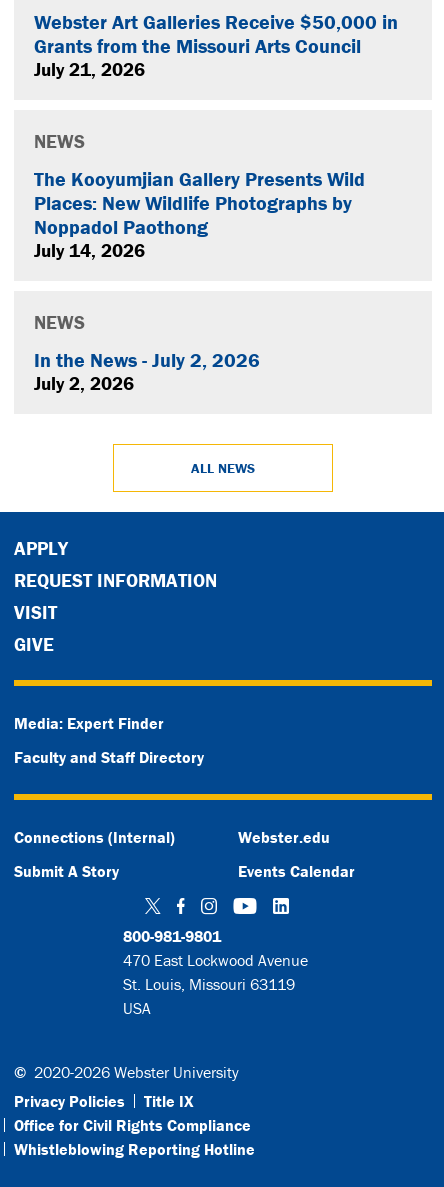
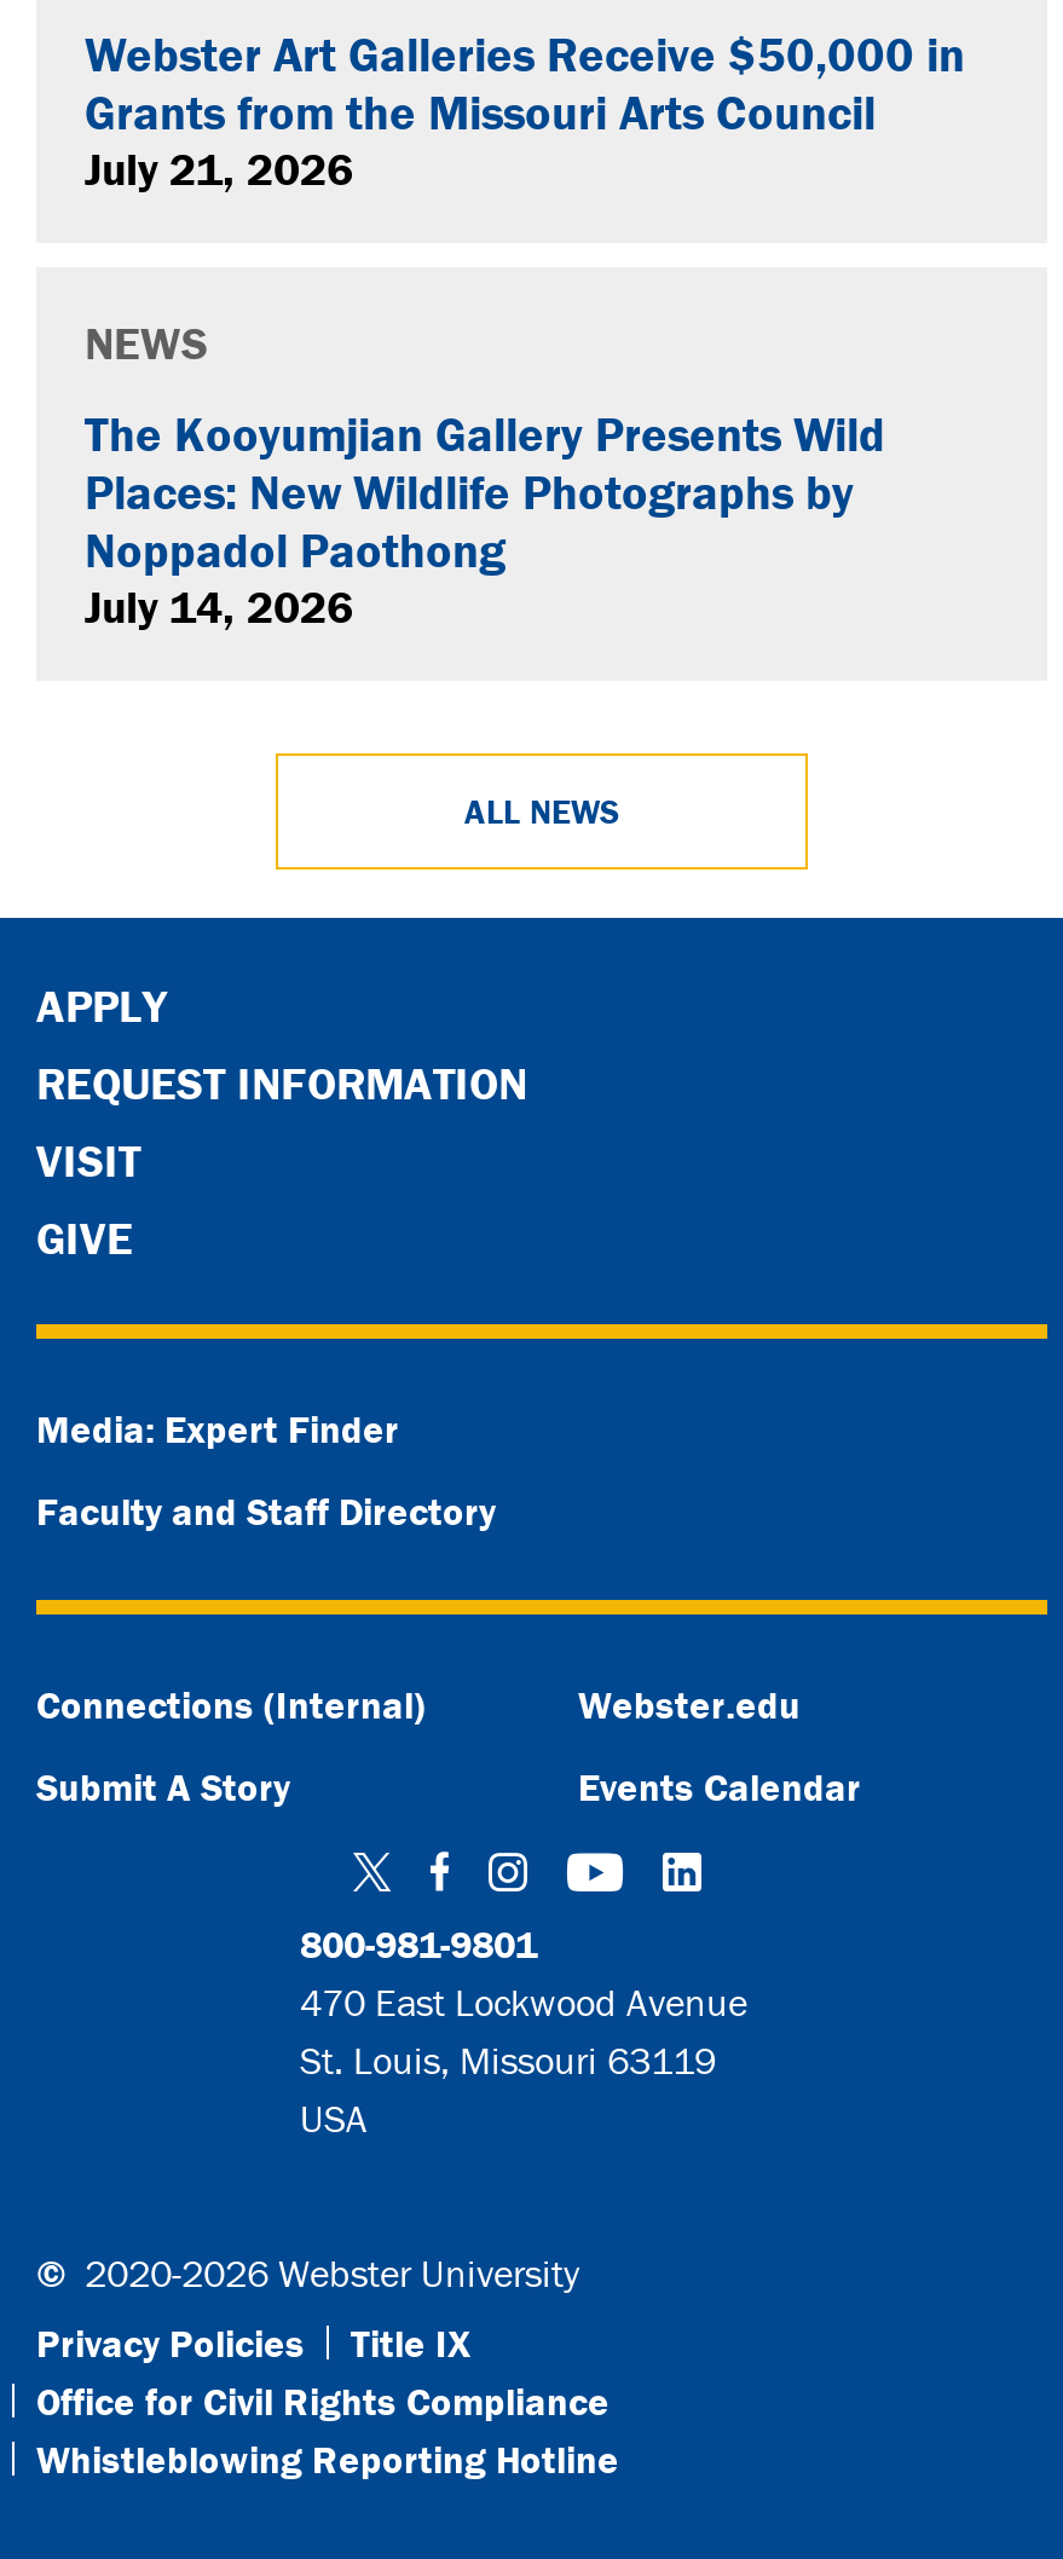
- NEWS
- In the News - July 2, 2026
- July 2, 2026
